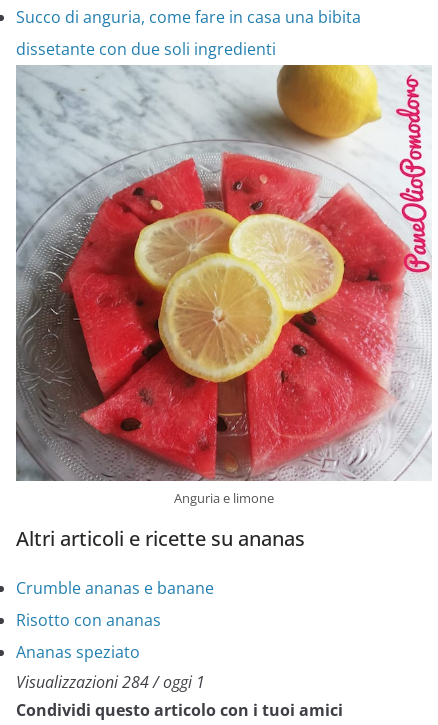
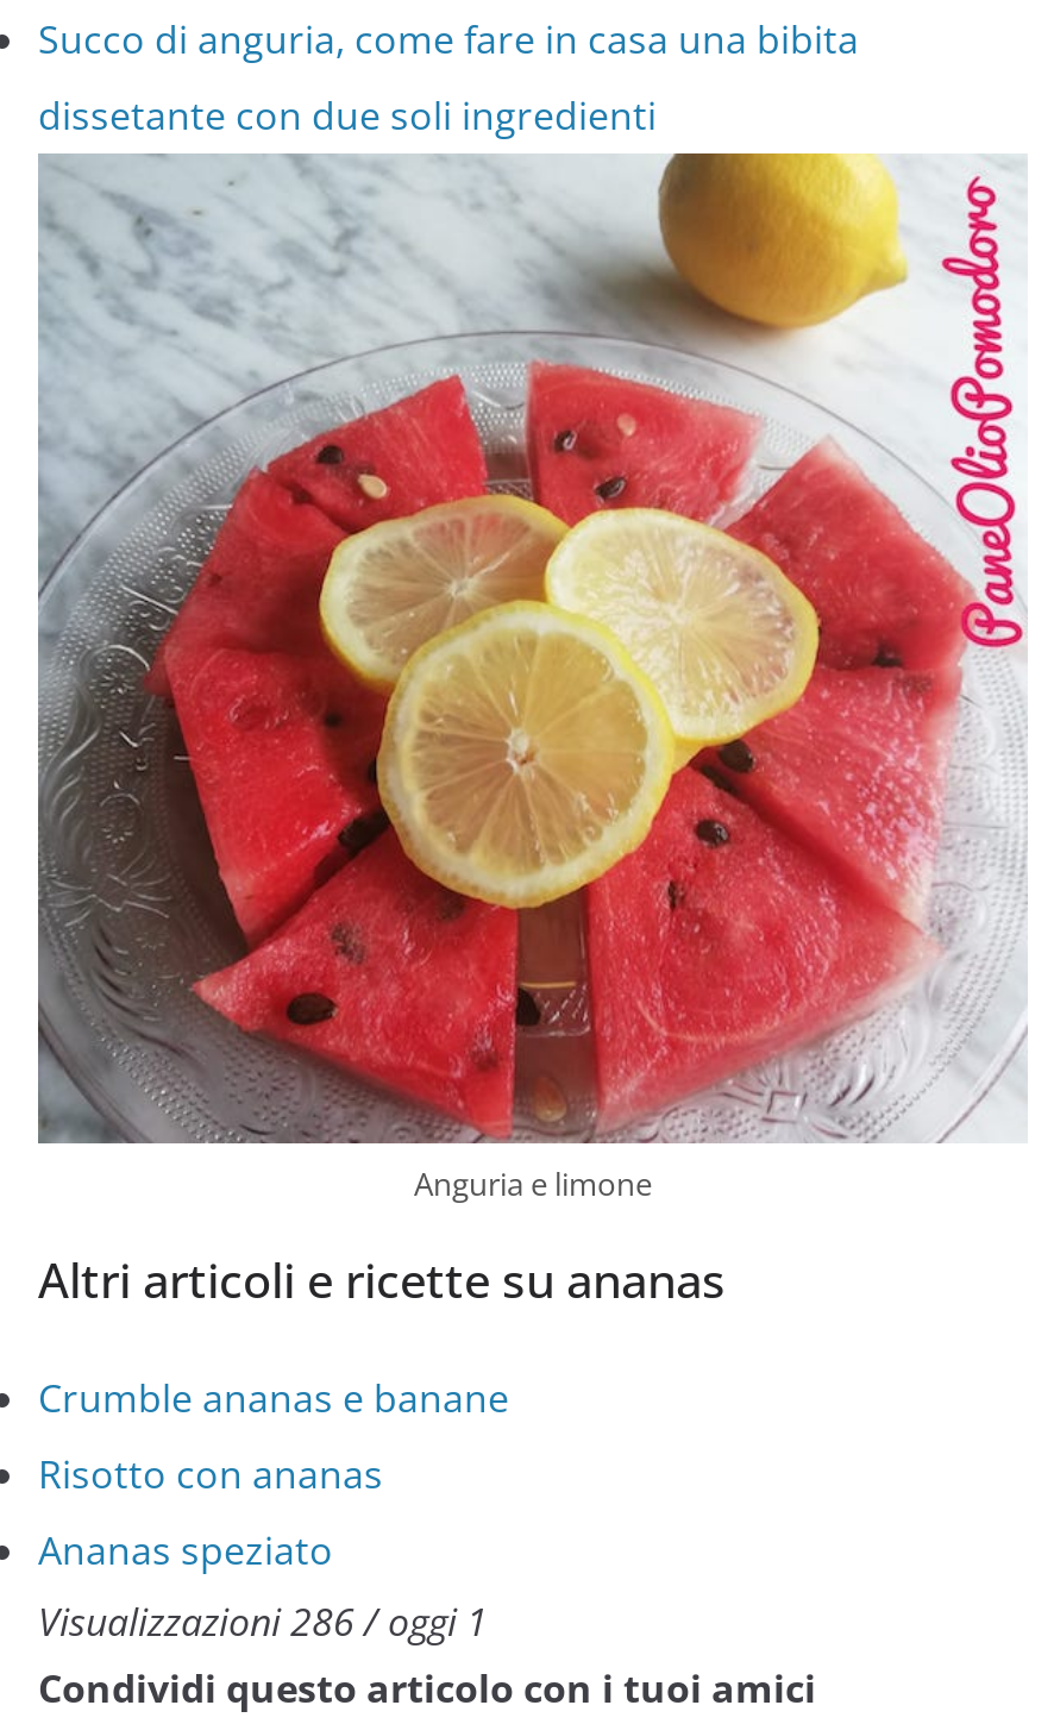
- Visualizzazioni 284 / oggi 1
+ Visualizzazioni 286 / oggi 1
